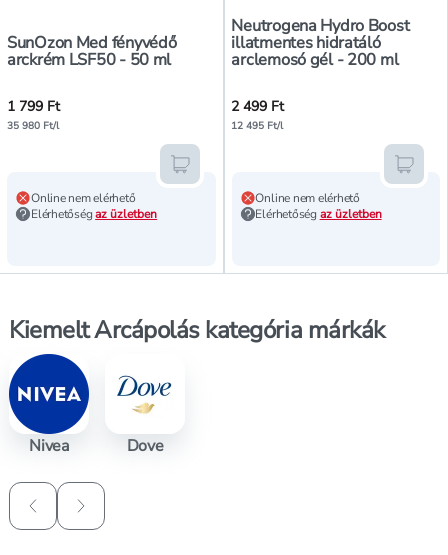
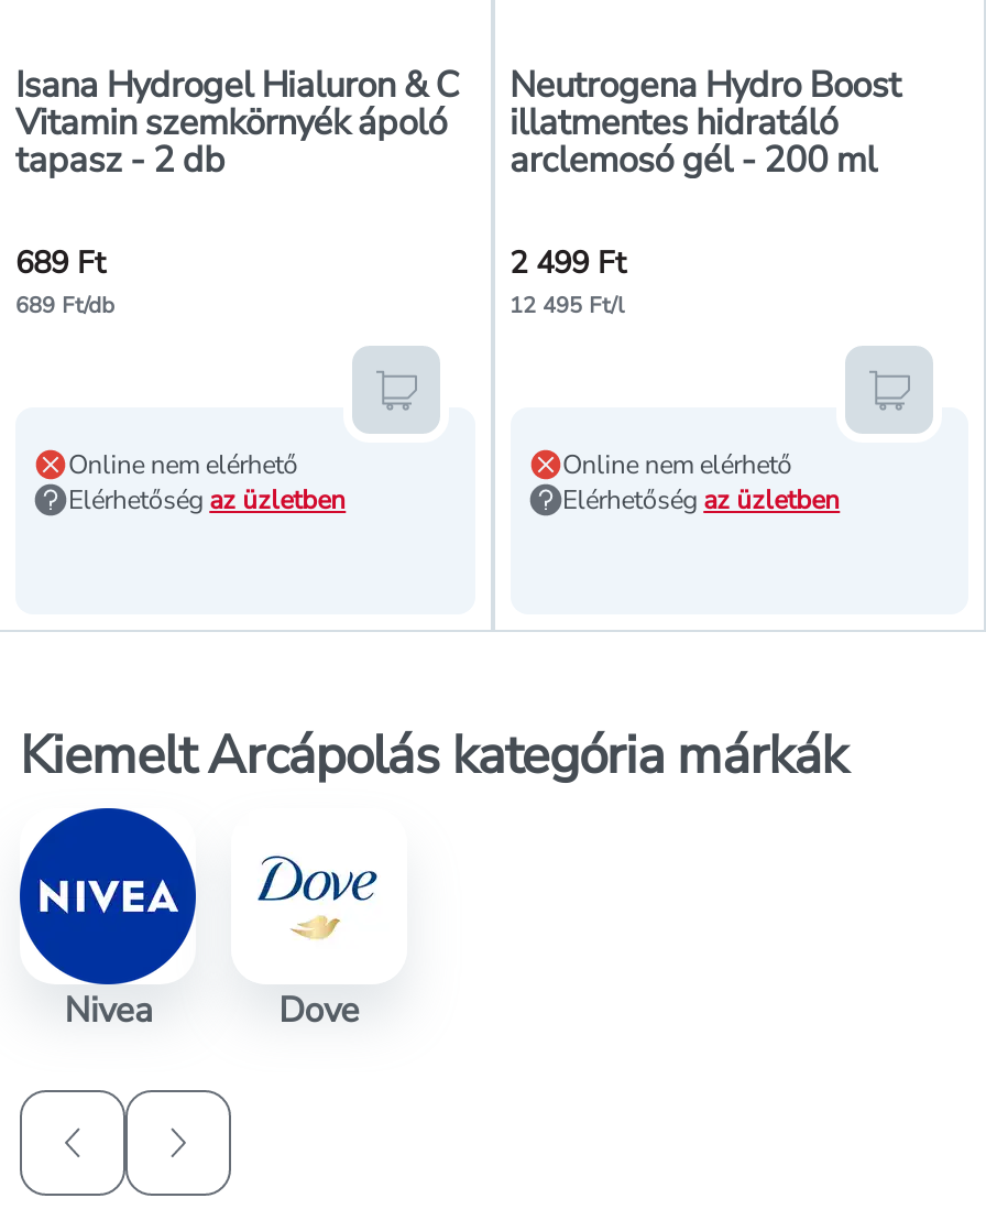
- SunOzon Med fényvédő
- arckrém LSF50 - 50 ml
+ Isana Hydrogel Hialuron & C
+ Vitamin szemkörnyék ápoló
+ tapasz - 2 db

- 1 799 Ft
- 35 980 Ft/l
+ 689 Ft
+ 689 Ft/db
